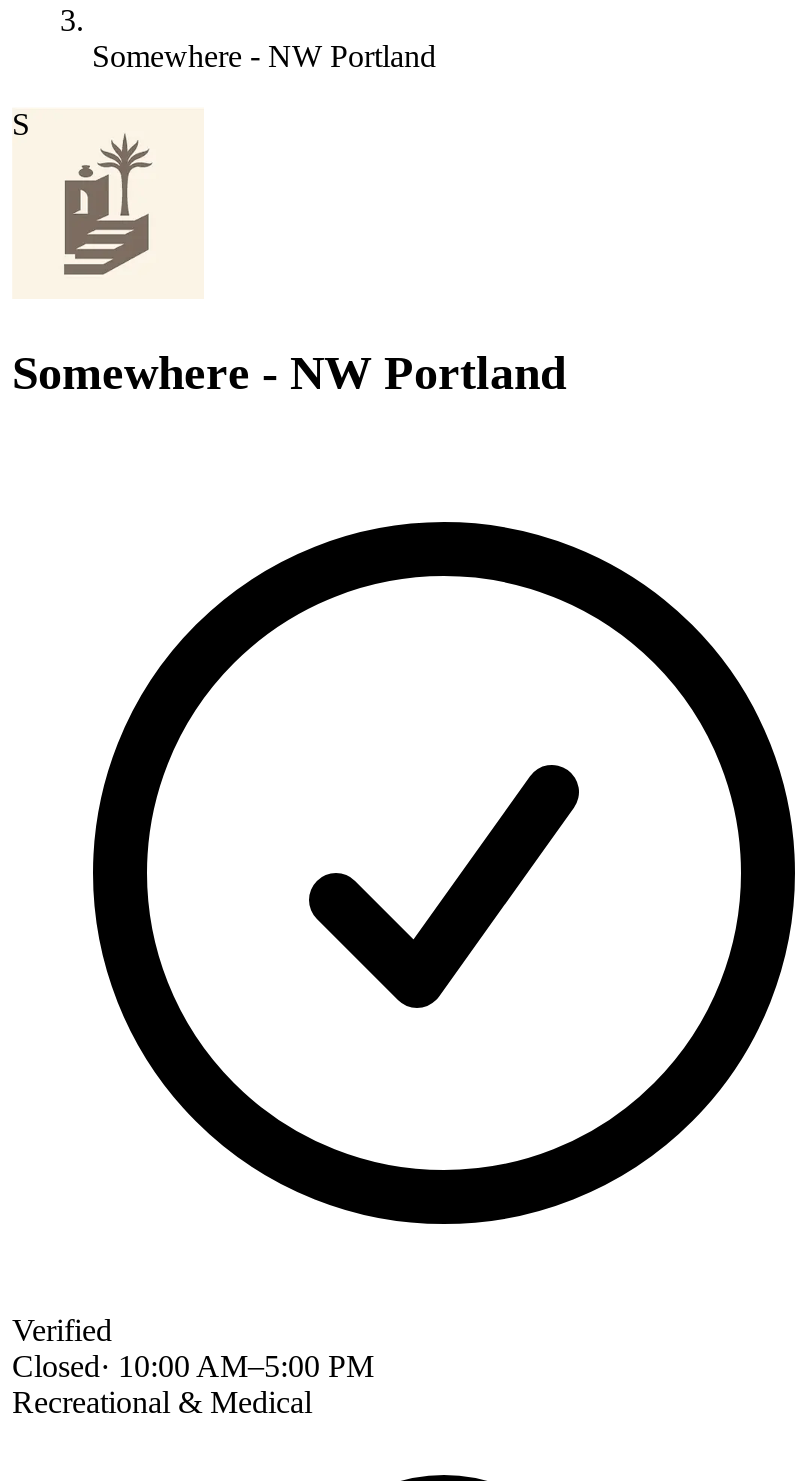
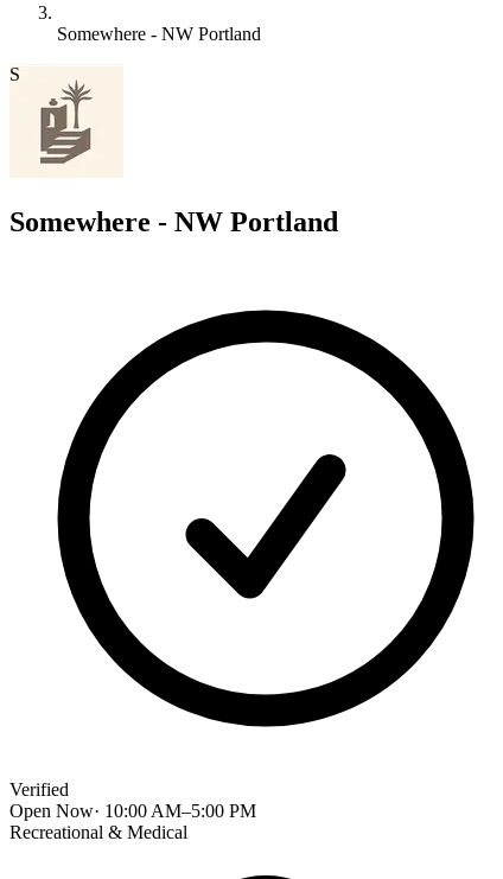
- Closed · 10:00 AM–5:00 PM
+ Open Now · 10:00 AM–5:00 PM
